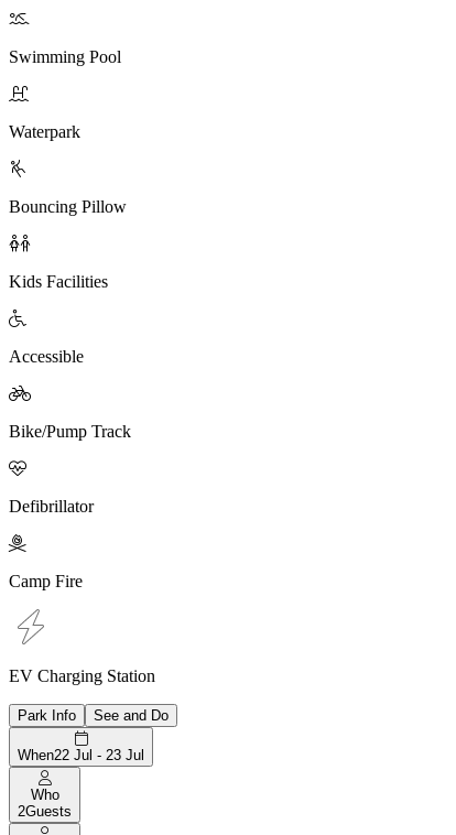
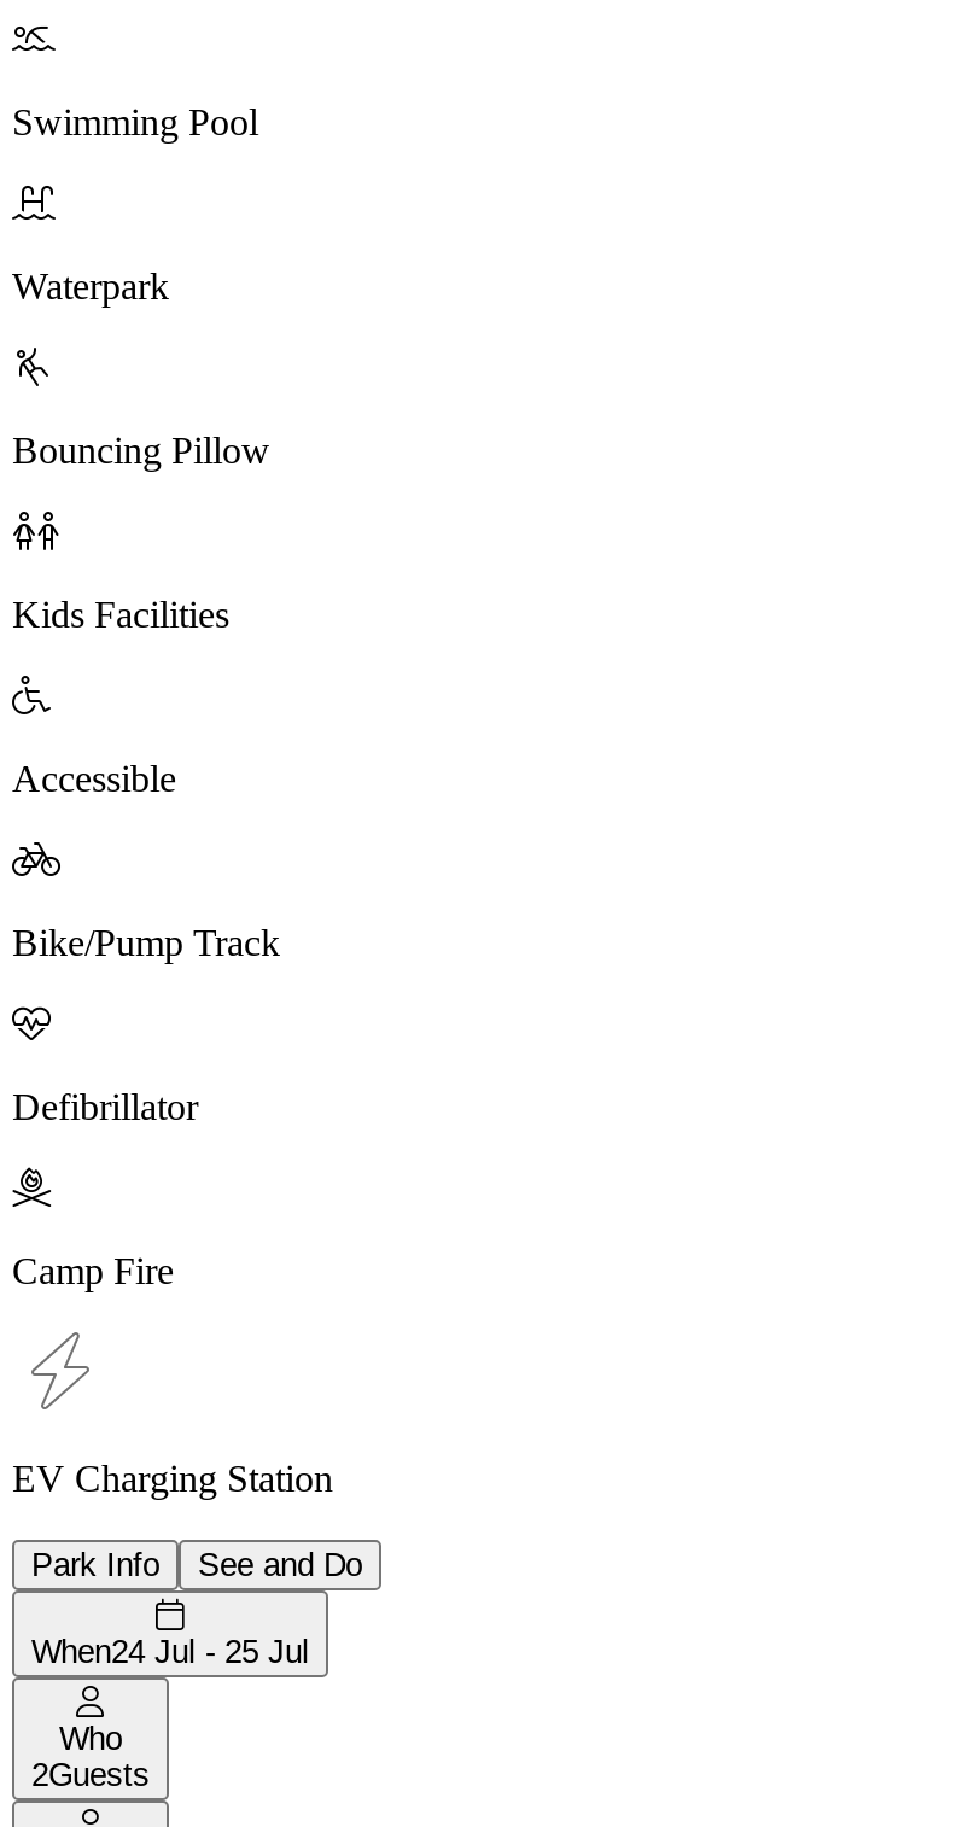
- When22 Jul - 23 Jul
+ When24 Jul - 25 Jul
